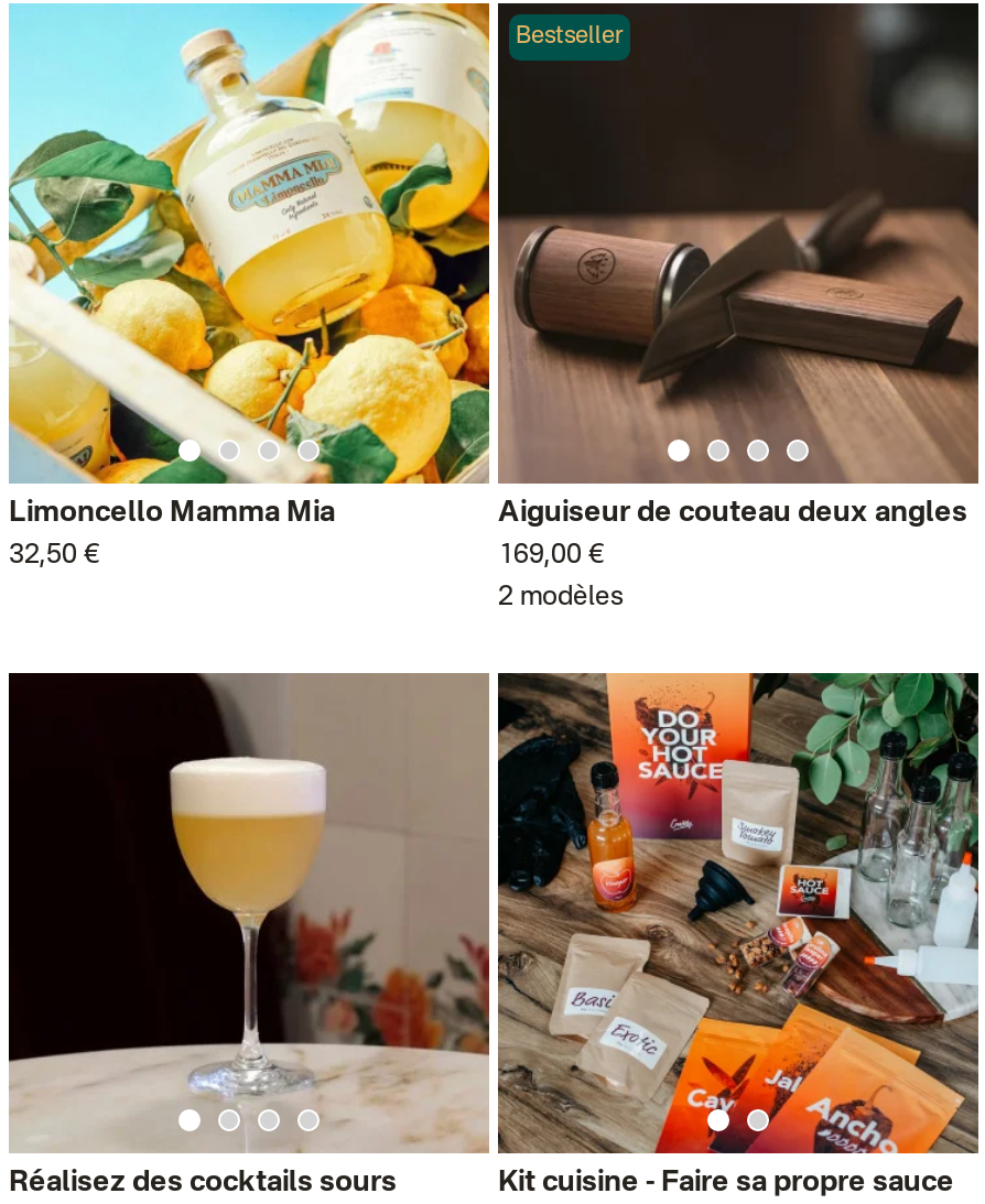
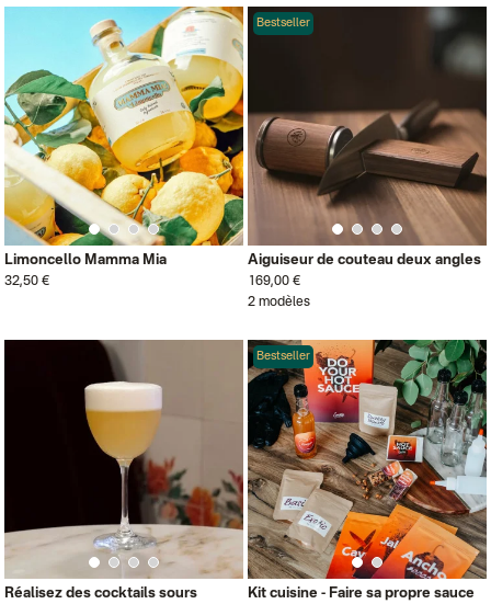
+ Bestseller
